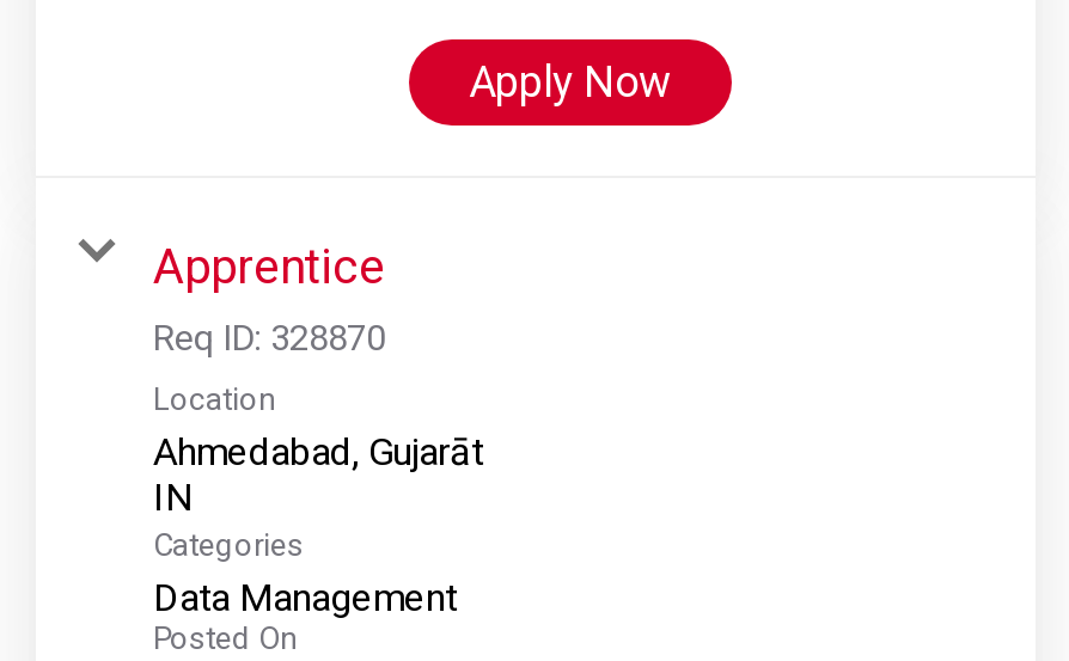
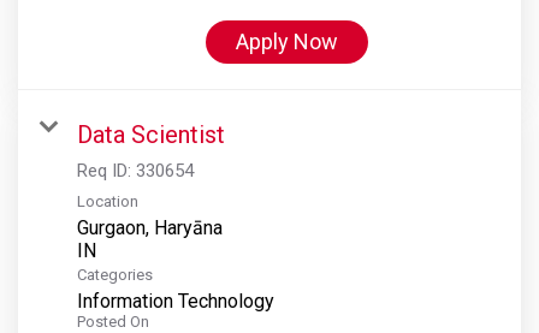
- Apprentice
- Req ID: 328870
+ Data Scientist
+ Req ID: 330654

- Ahmedabad, Gujarāt
+ Gurgaon, Haryāna

- Data Management
+ Information Technology
